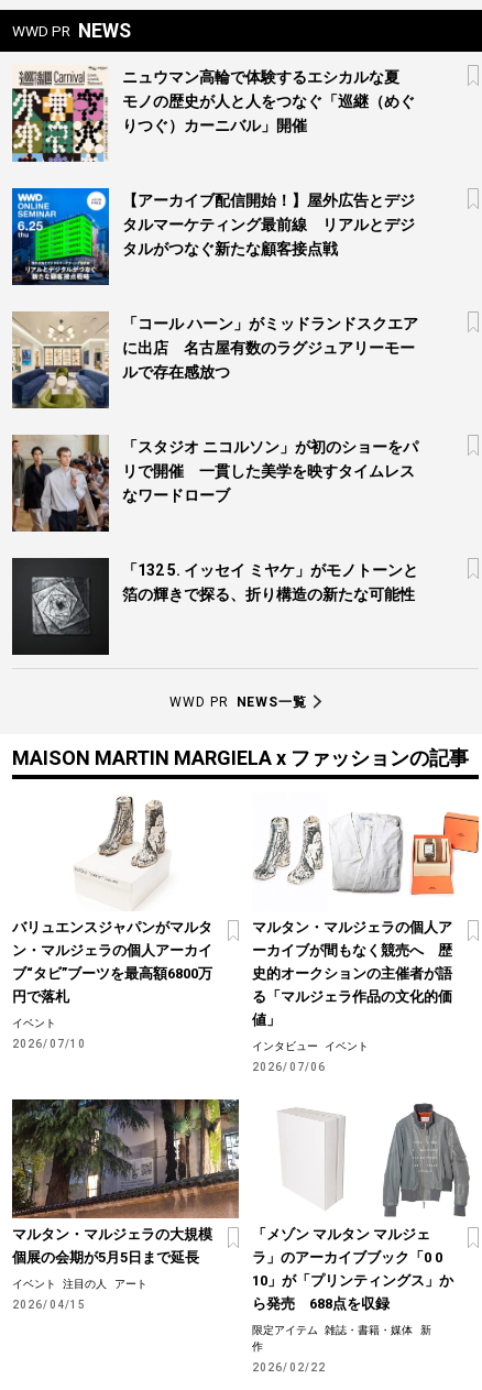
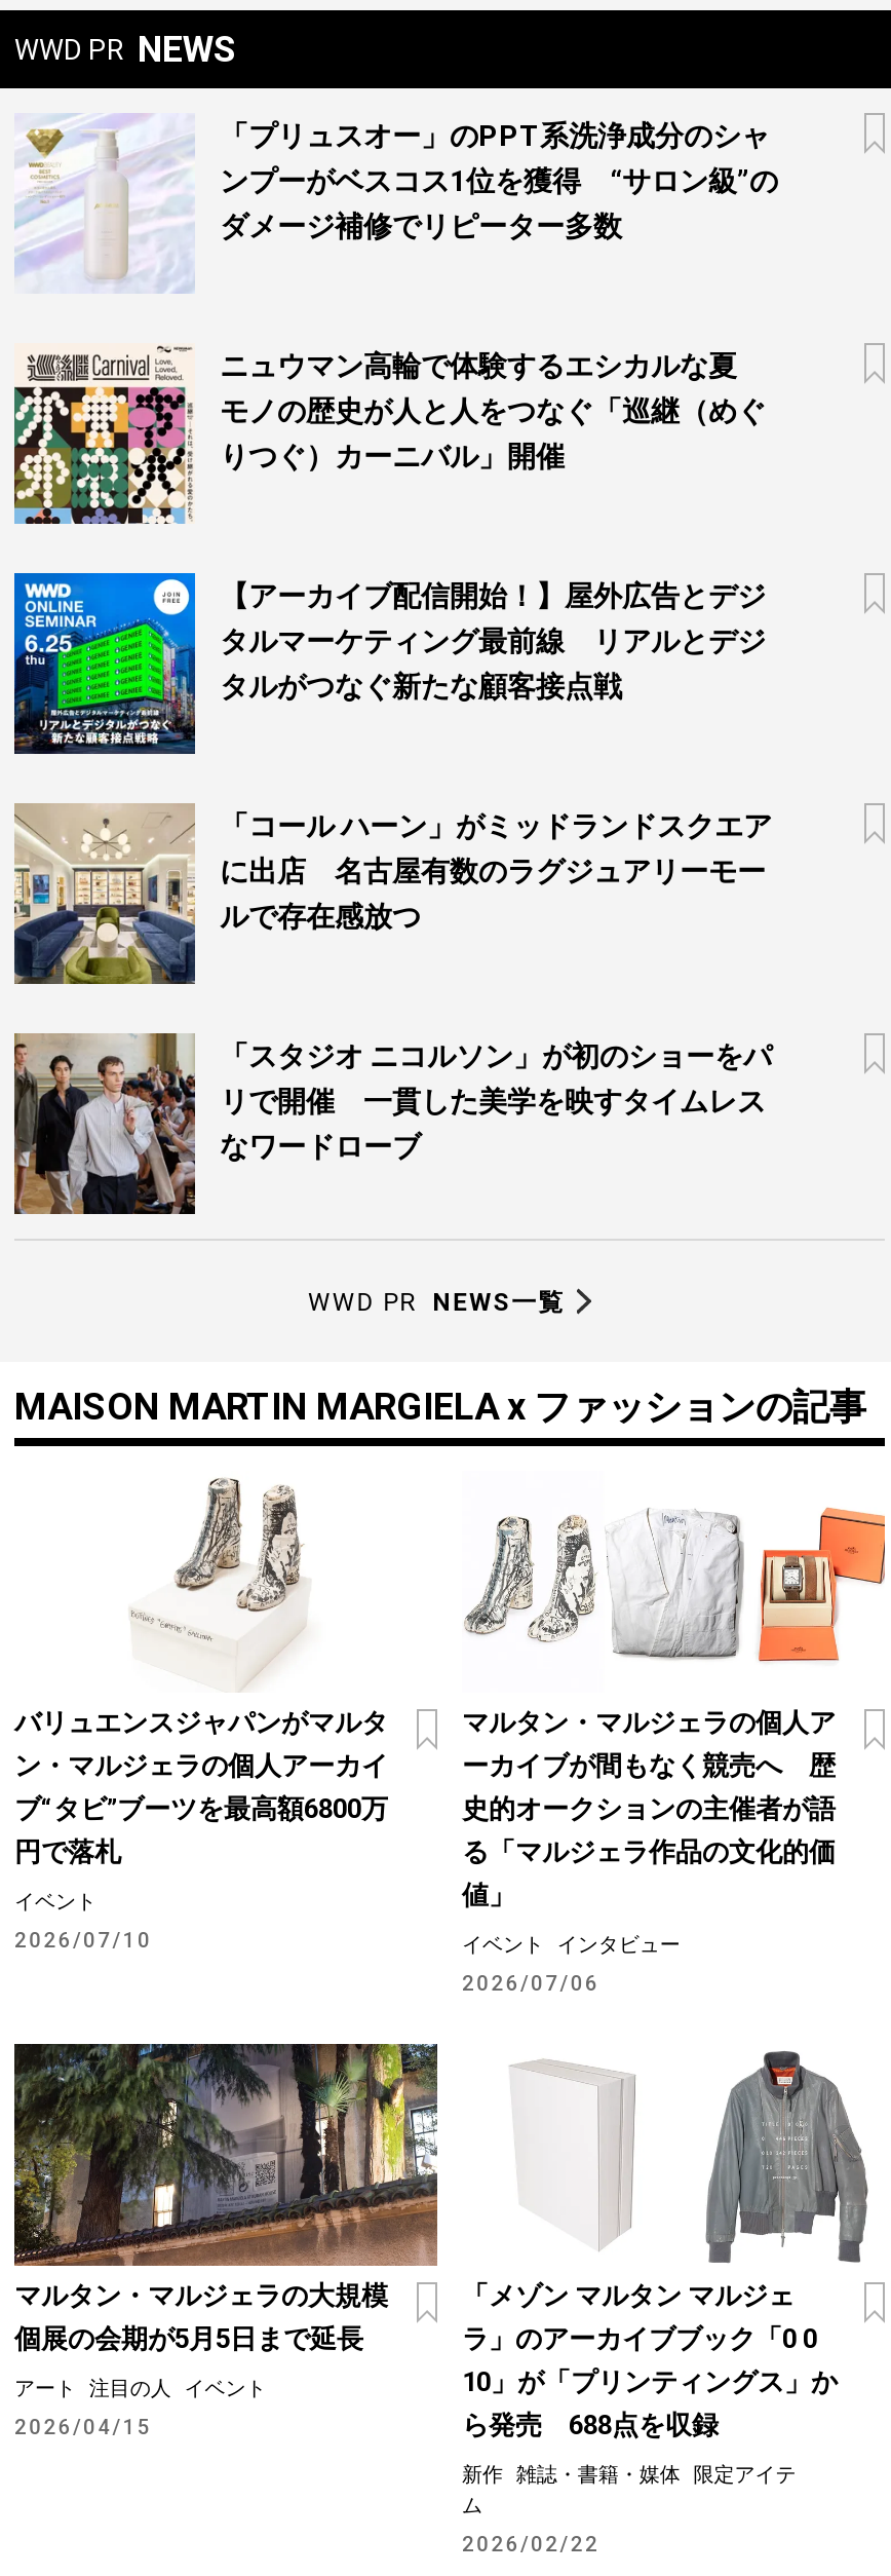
+ [image]
+ 「プリュスオー」のPPT系洗浄成分のシャ
+ ンプーがベスコス1位を獲得 “サロン級”の
+ ダメージ補修でリピーター多数

moved down: [image] | ニュウマン高輪で体験するエシカルな夏 | モノの歴史が人と人をつなぐ「巡継（めぐ | ... | リで開催 一貫した美学を映すタイムレス | なワードローブ

- [image]
- 「132 5. イッセイ ミヤケ」がモノトーンと
- 箔の輝きで探る、折り構造の新たな可能性

- インタビュー イベント
+ イベント インタビュー

- イベント 注目の人 アート
+ アート 注目の人 イベント

- 限定アイテム 雑誌・書籍・媒体 新
- 作
+ 新作 雑誌・書籍・媒体 限定アイテ
+ ム
